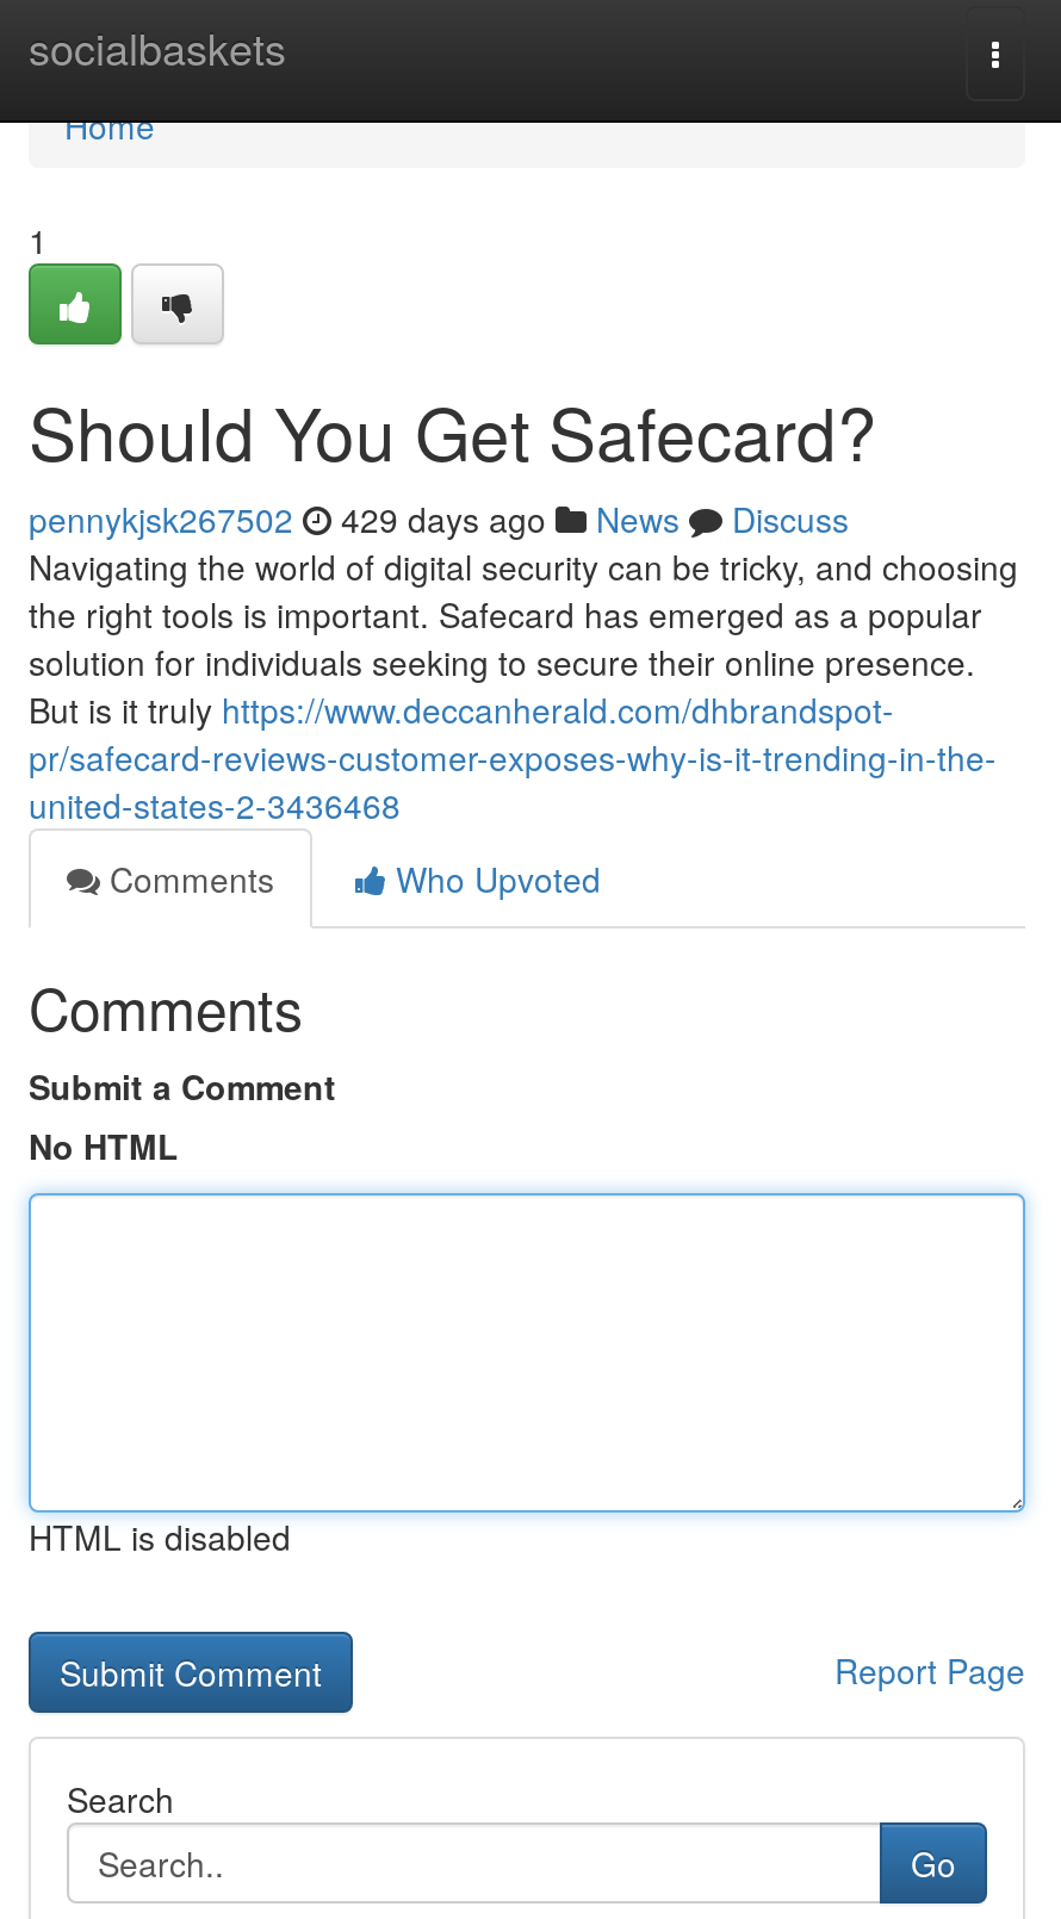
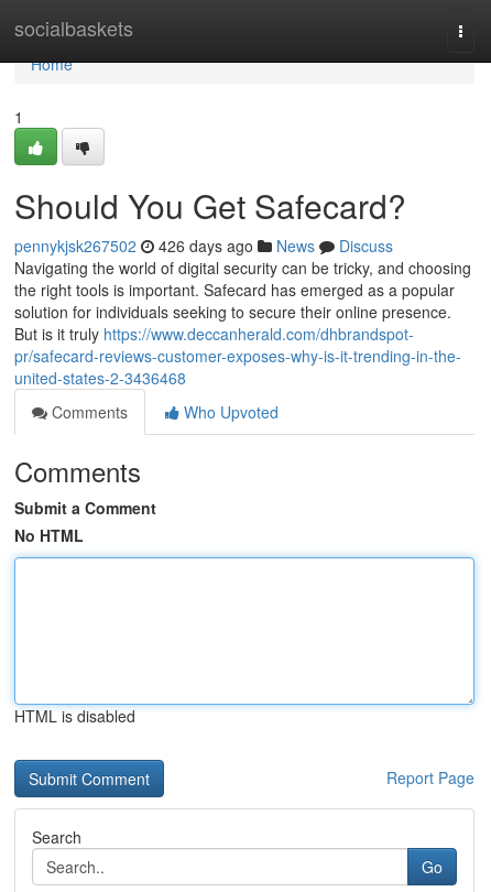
- pennykjsk267502 429 days ago News Discuss
+ pennykjsk267502 426 days ago News Discuss
